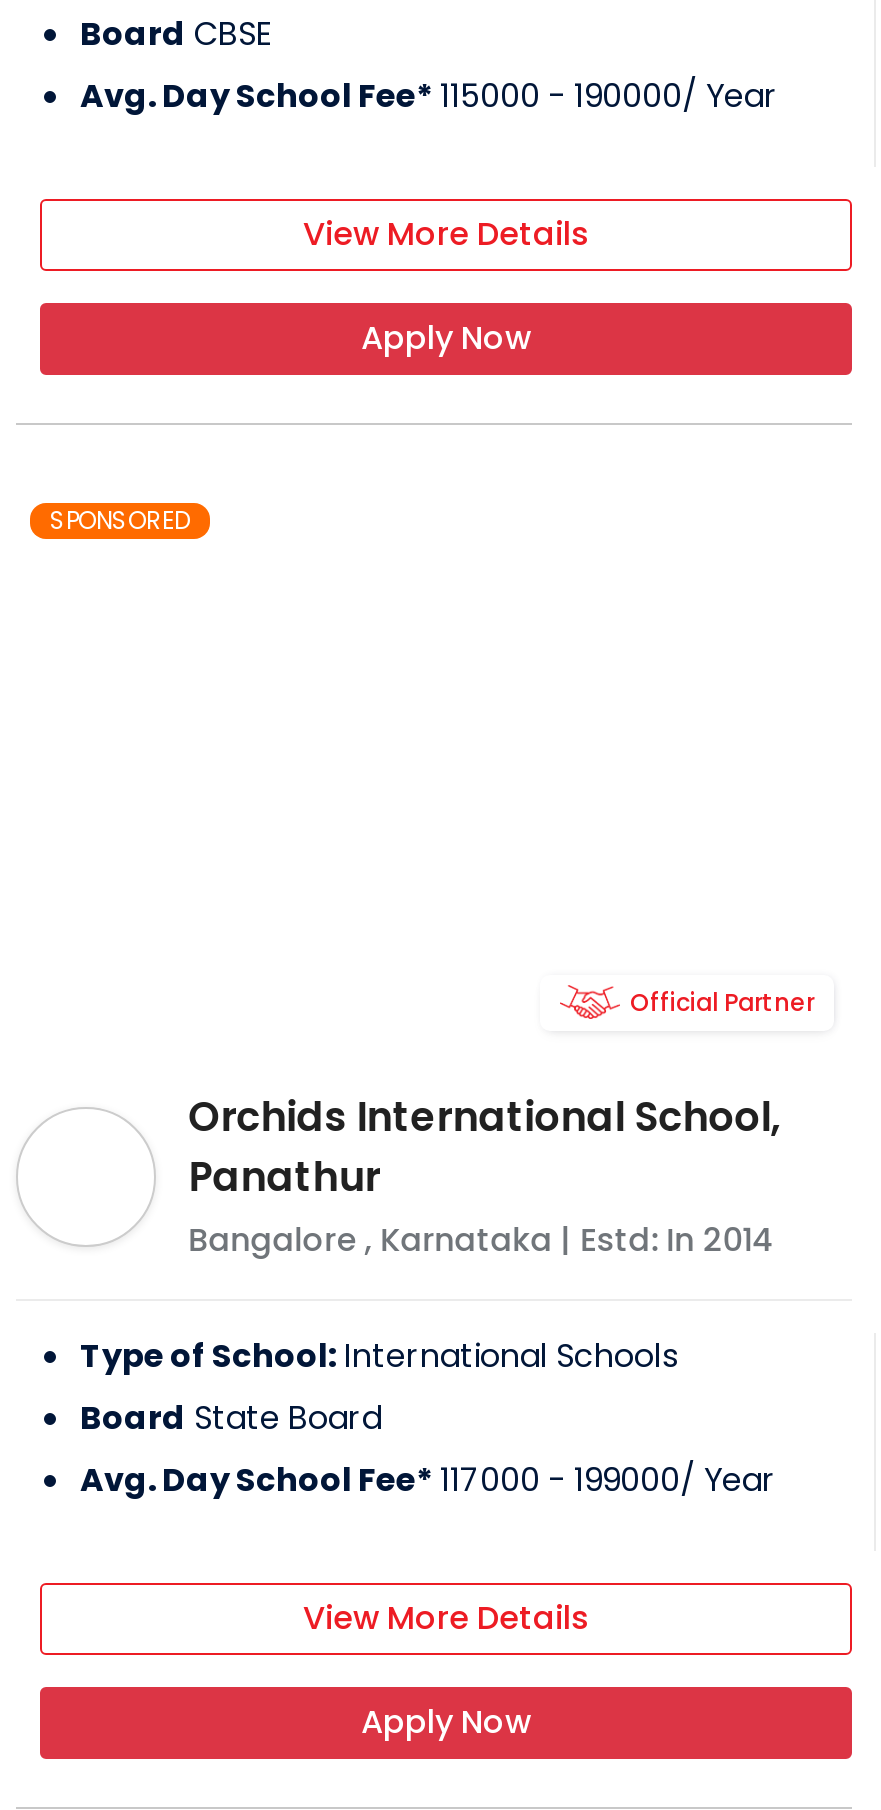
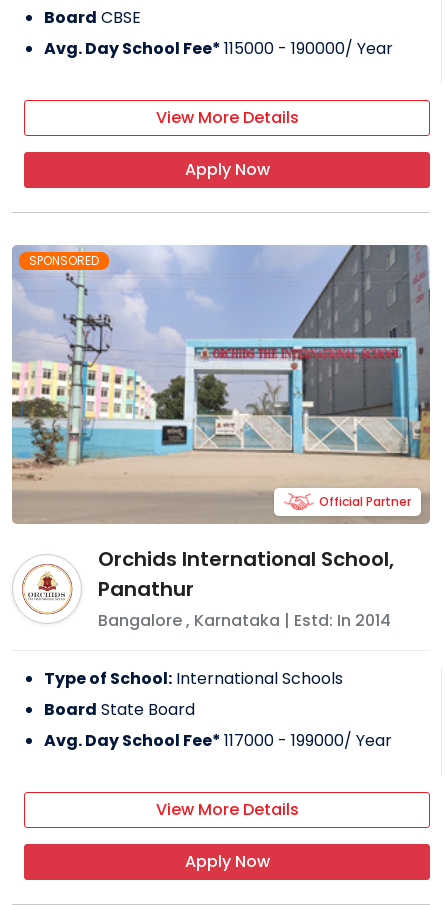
+ [image]

+ [image]
